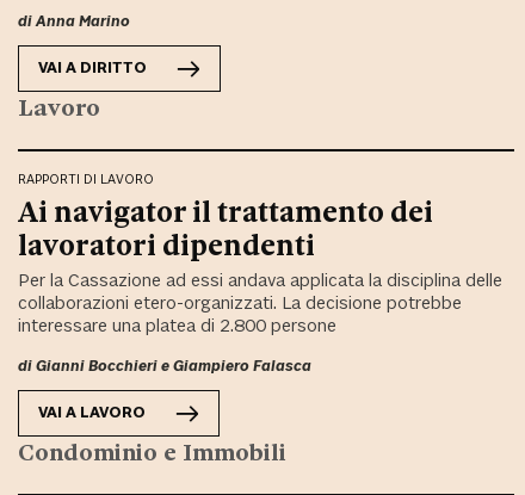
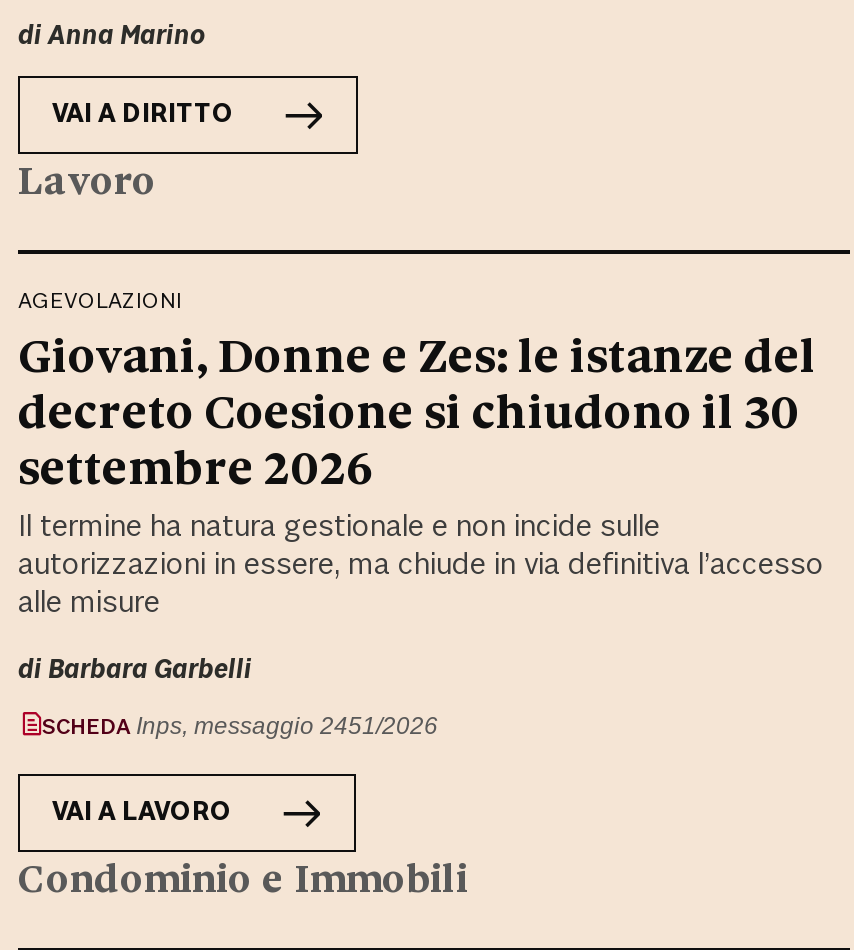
- RAPPORTI DI LAVORO
- Ai navigator il trattamento dei
- lavoratori dipendenti
- Per la Cassazione ad essi andava applicata la disciplina delle
- collaborazioni etero-organizzati. La decisione potrebbe
- interessare una platea di 2.800 persone
- di Gianni Bocchieri e Giampiero Falasca
+ AGEVOLAZIONI
+ Giovani, Donne e Zes: le istanze del
+ decreto Coesione si chiudono il 30
+ settembre 2026
+ Il termine ha natura gestionale e non incide sulle
+ autorizzazioni in essere, ma chiude in via definitiva l’accesso
+ alle misure
+ di Barbara Garbelli
+ SCHEDA Inps, messaggio 2451/2026
